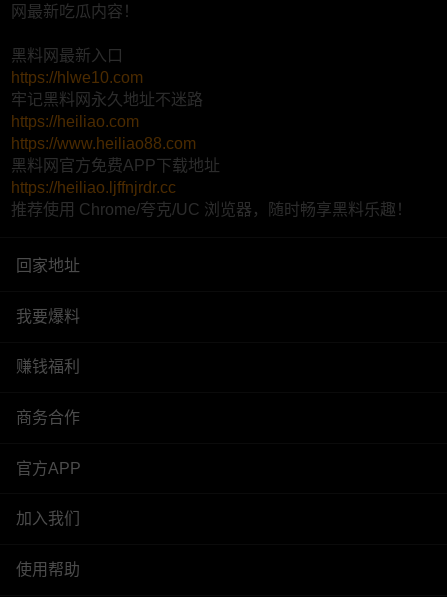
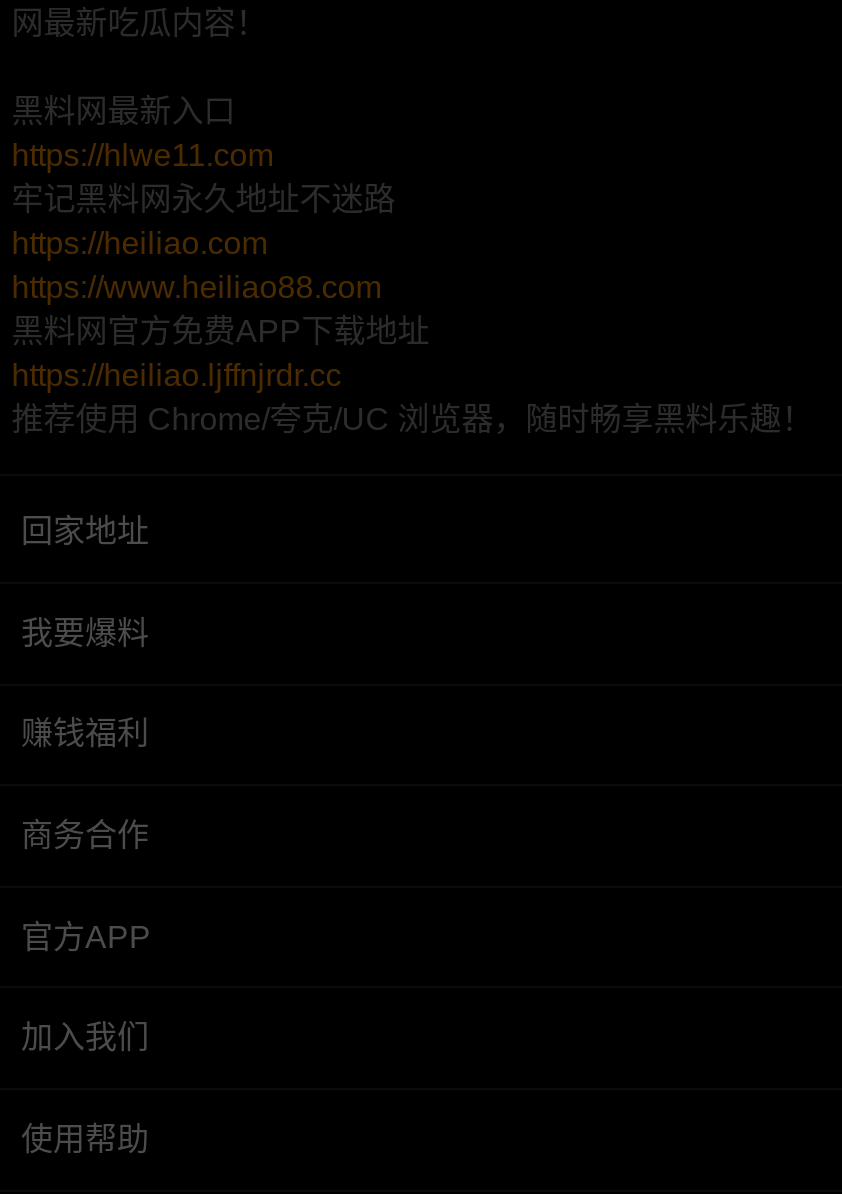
- https://hlwe10.com
+ https://hlwe11.com
